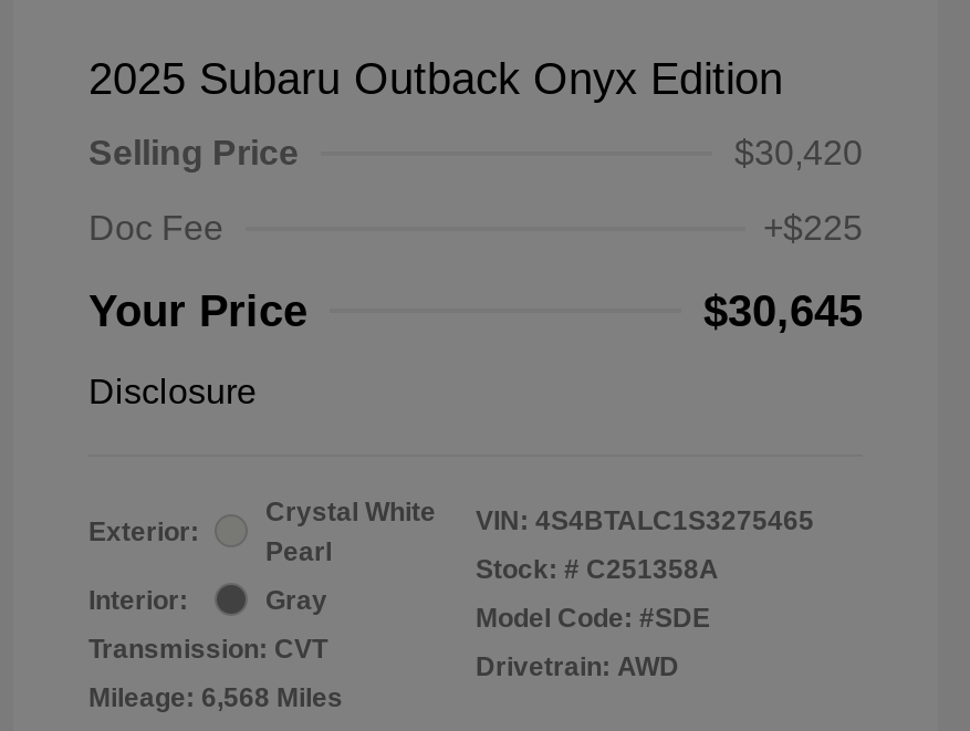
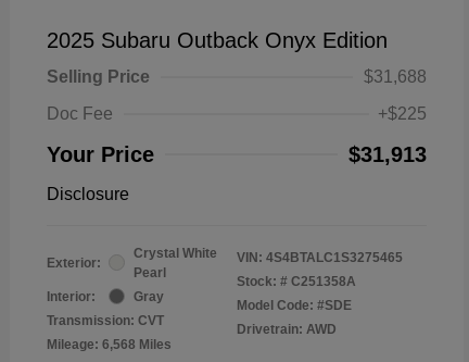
- $30,420
+ $31,688

- $30,645
+ $31,913
